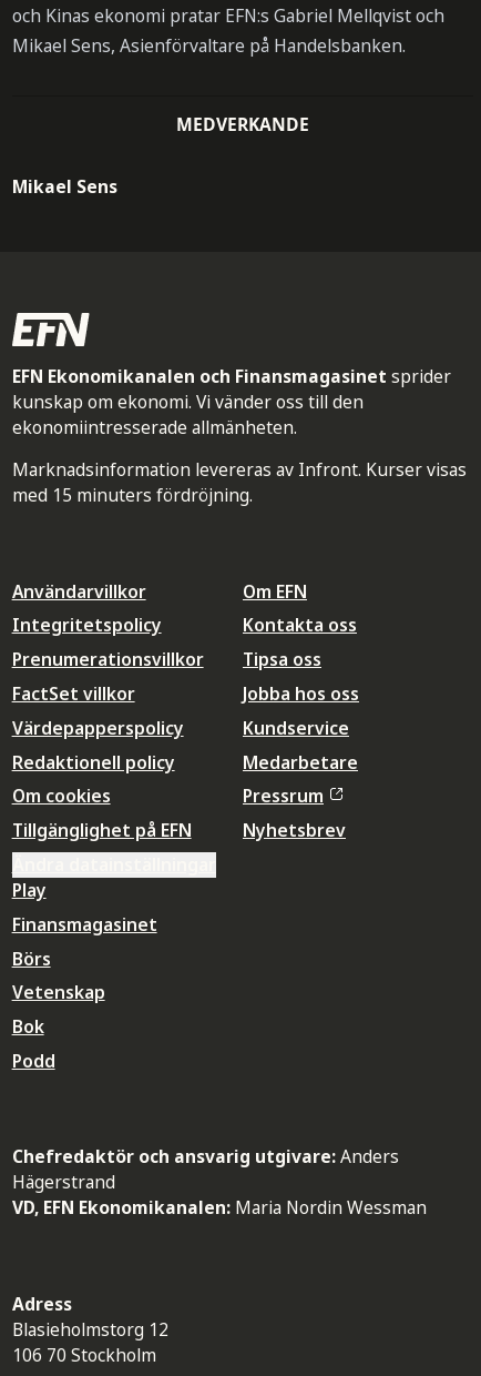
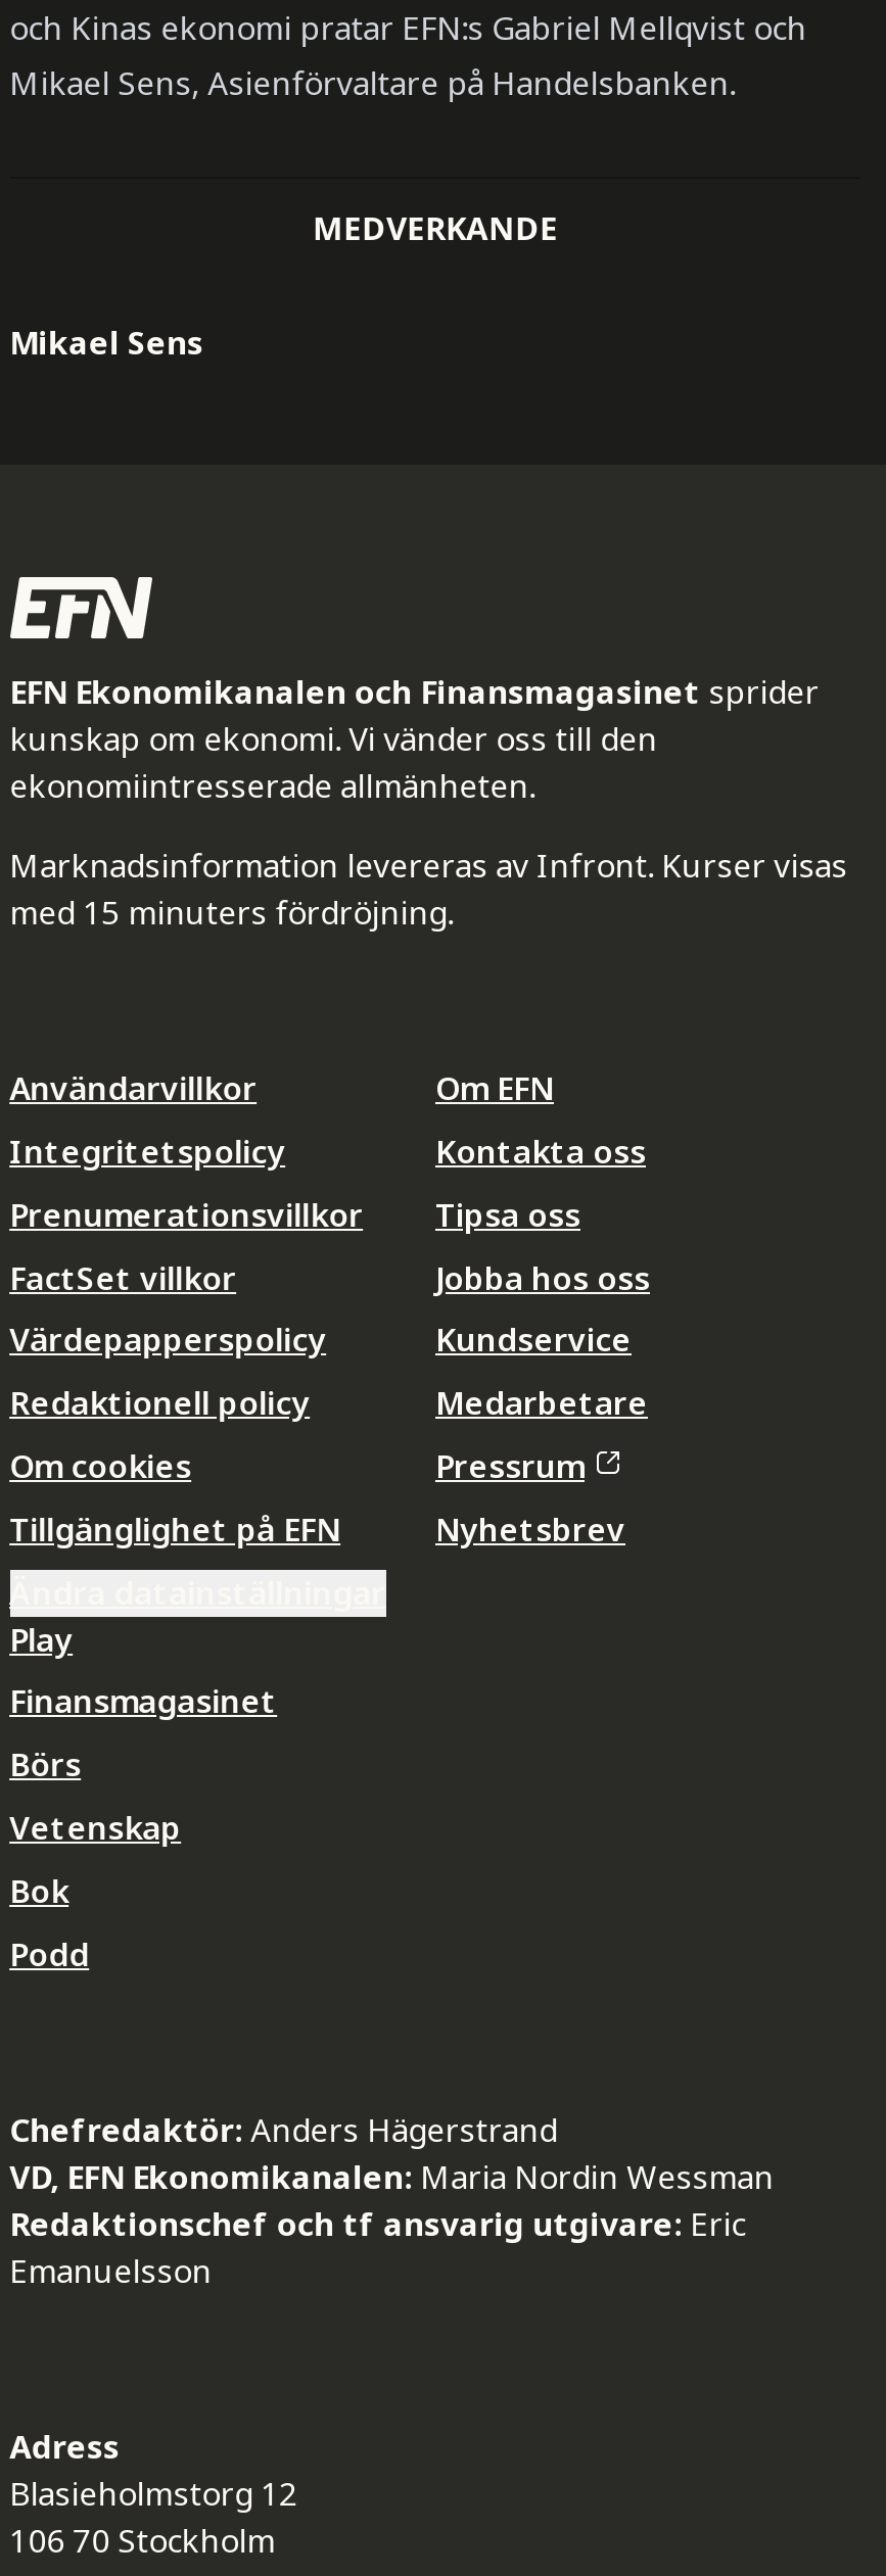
- Chefredaktör och ansvarig utgivare: Anders
- Hägerstrand
+ Chefredaktör: Anders Hägerstrand

moved up: VD, EFN Ekonomikanalen: Maria Nordin Wessman

+ Redaktionschef och tf ansvarig utgivare: Eric
+ Emanuelsson
